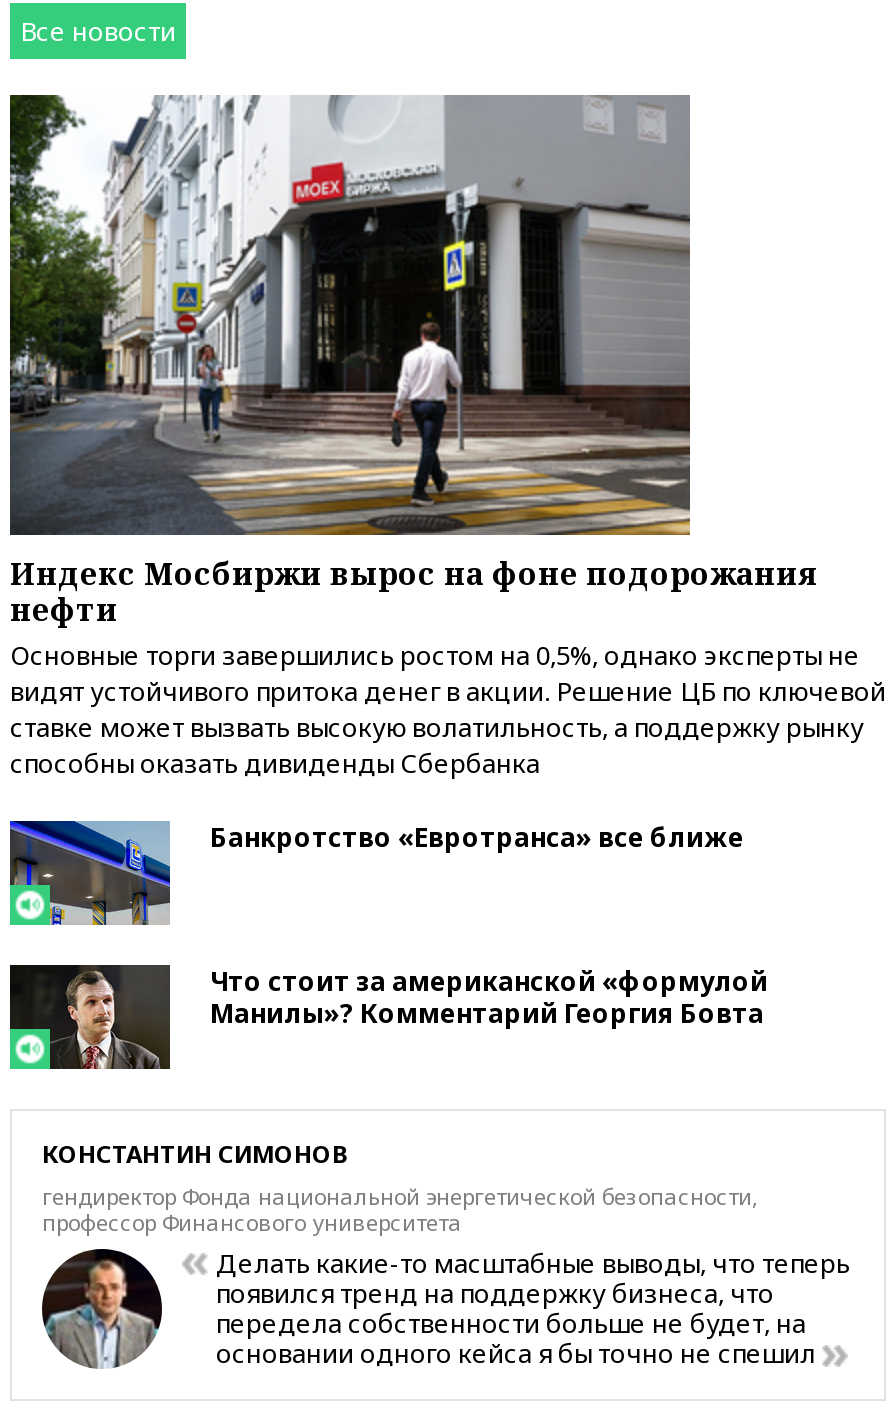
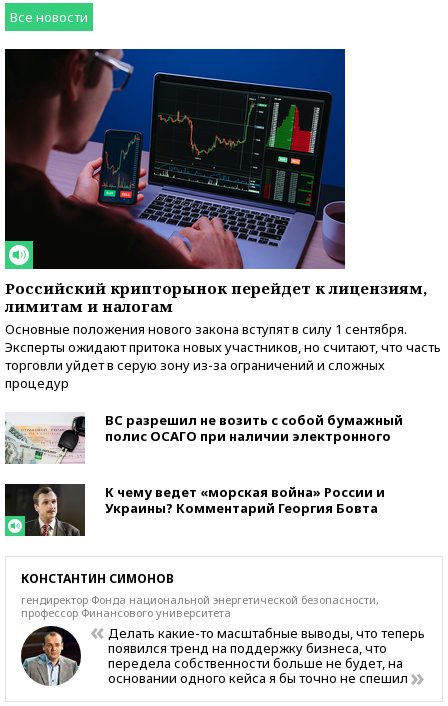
- [image]
- Индекс Мосбиржи вырос на фоне подорожания
- нефти
- Основные торги завершились ростом на 0,5%, однако эксперты не
- видят устойчивого притока денег в акции. Решение ЦБ по ключевой
- ставке может вызвать высокую волатильность, а поддержку рынку
- способны оказать дивиденды Сбербанка
+ [image]
+ Российский крипторынок перейдет к лицензиям,
+ лимитам и налогам
+ Основные положения нового закона вступят в силу 1 сентября.
+ Эксперты ожидают притока новых участников, но считают, что часть
+ торговли уйдет в серую зону из-за ограничений и сложных
+ процедур

- [image]
- Банкротство «Евротранса» все ближе
+ [image]
+ ВС разрешил не возить с собой бумажный
+ полис ОСАГО при наличии электронного

- Что стоит за американской «формулой
- Манилы»? Комментарий Георгия Бовта
+ К чему ведет «морская война» России и
+ Украины? Комментарий Георгия Бовта
